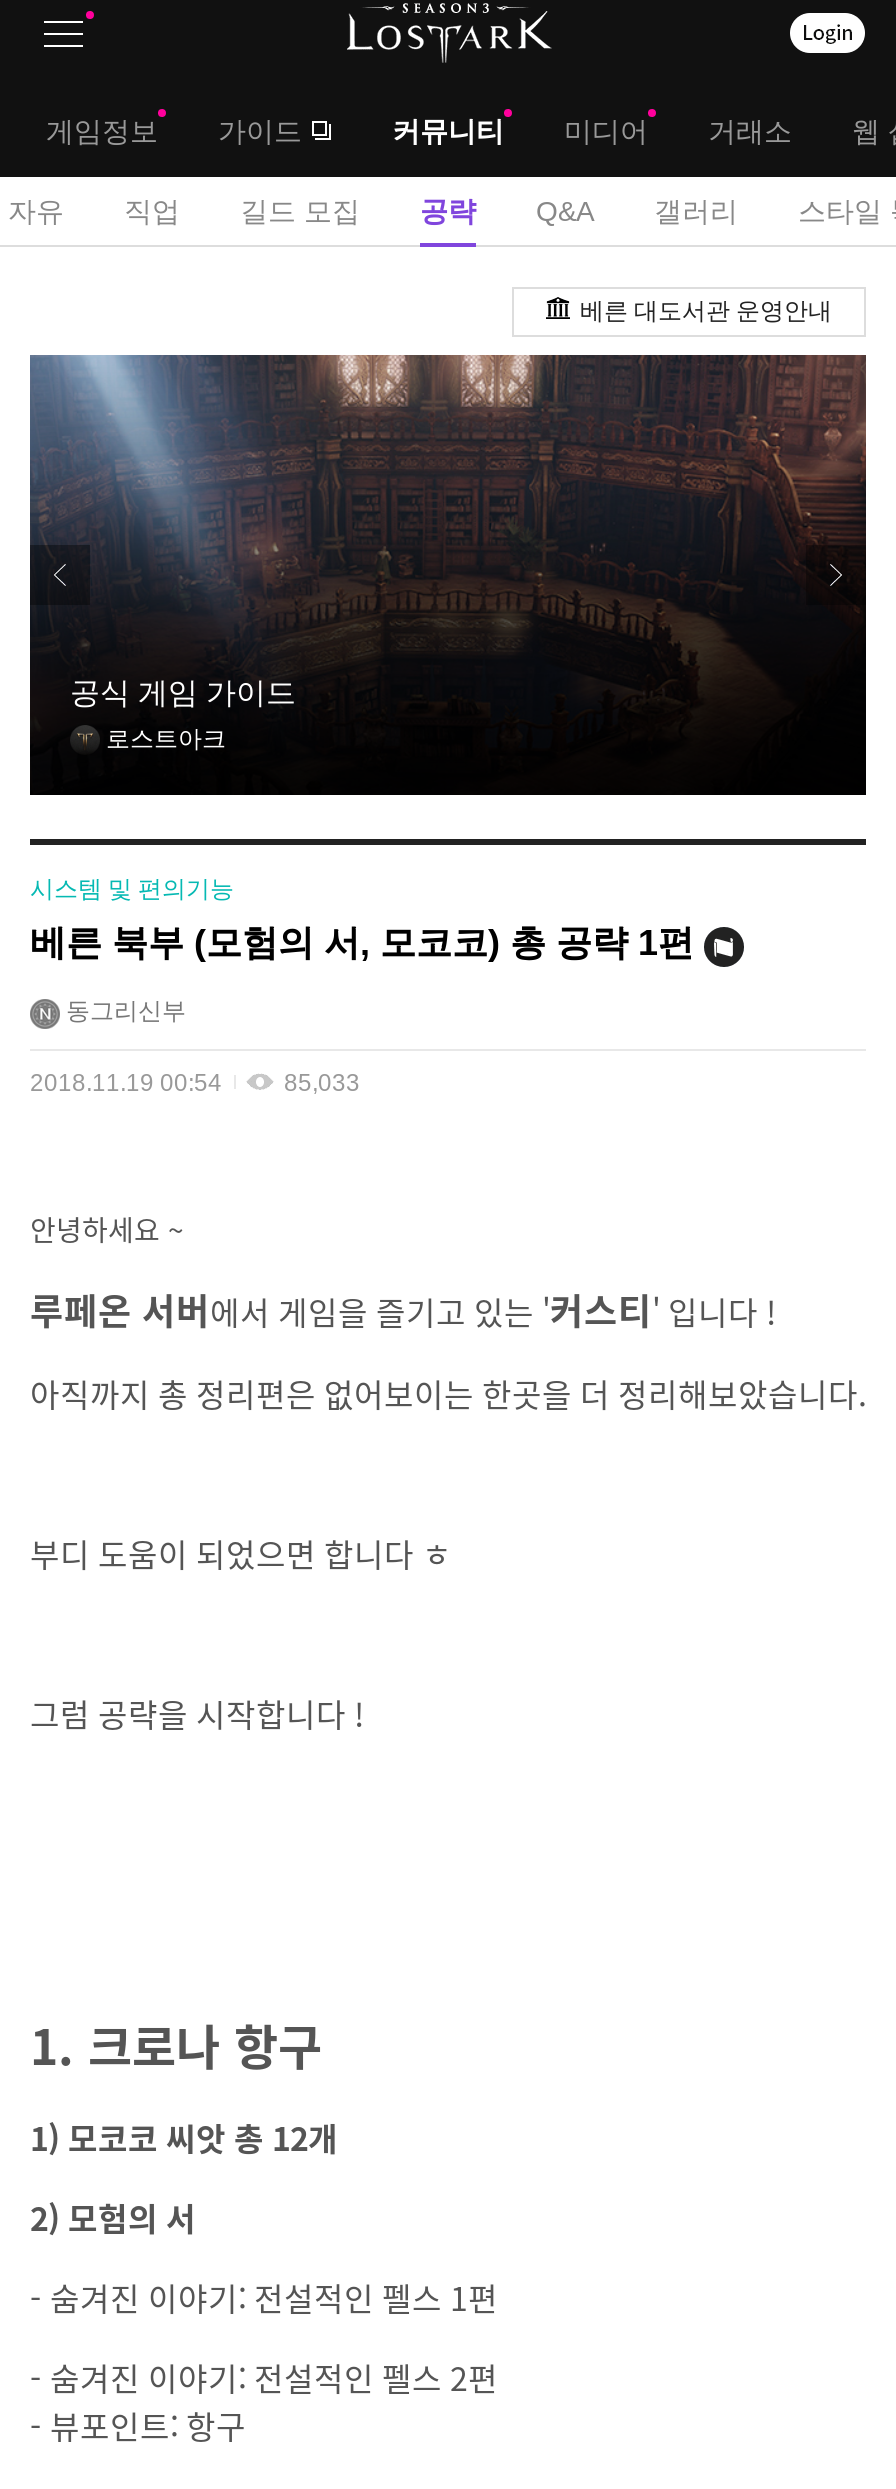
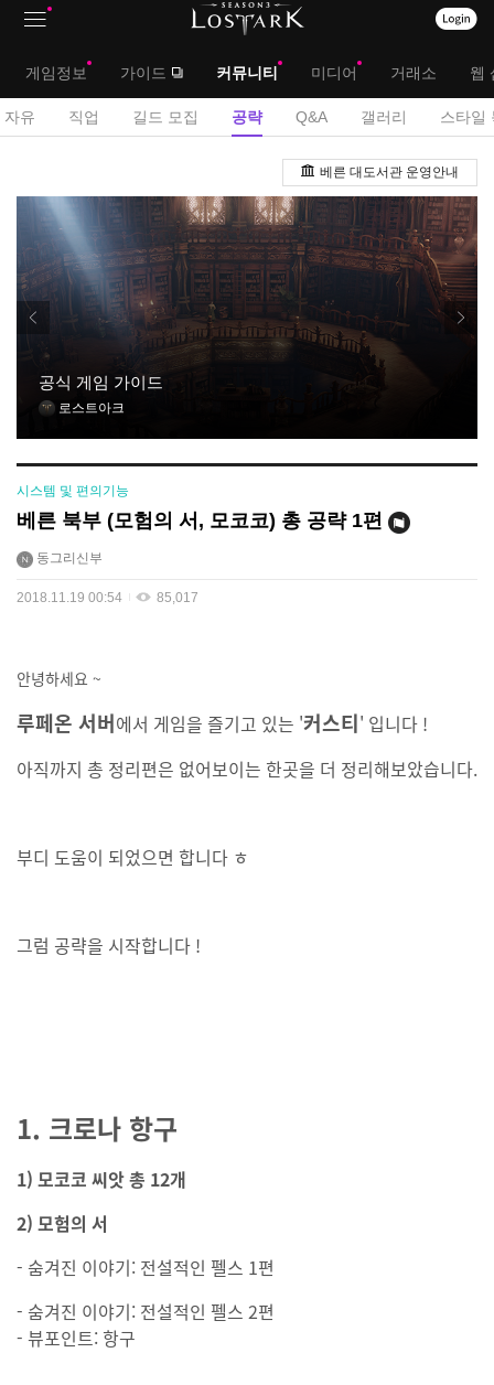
- 85,033
+ 85,017
